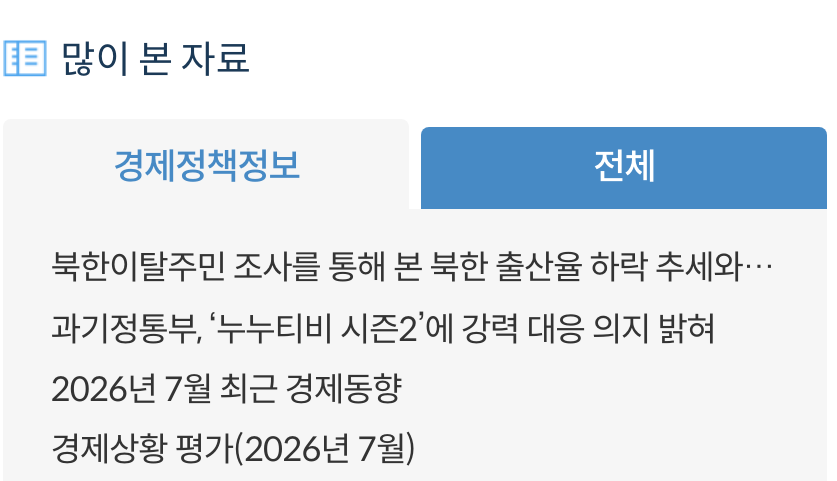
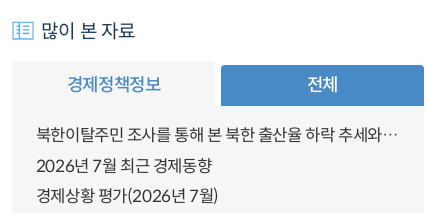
- 과기정통부, ‘누누티비 시즌2’에 강력 대응 의지 밝혀
